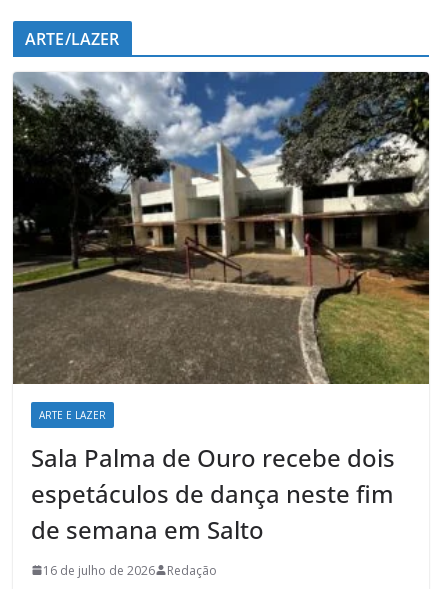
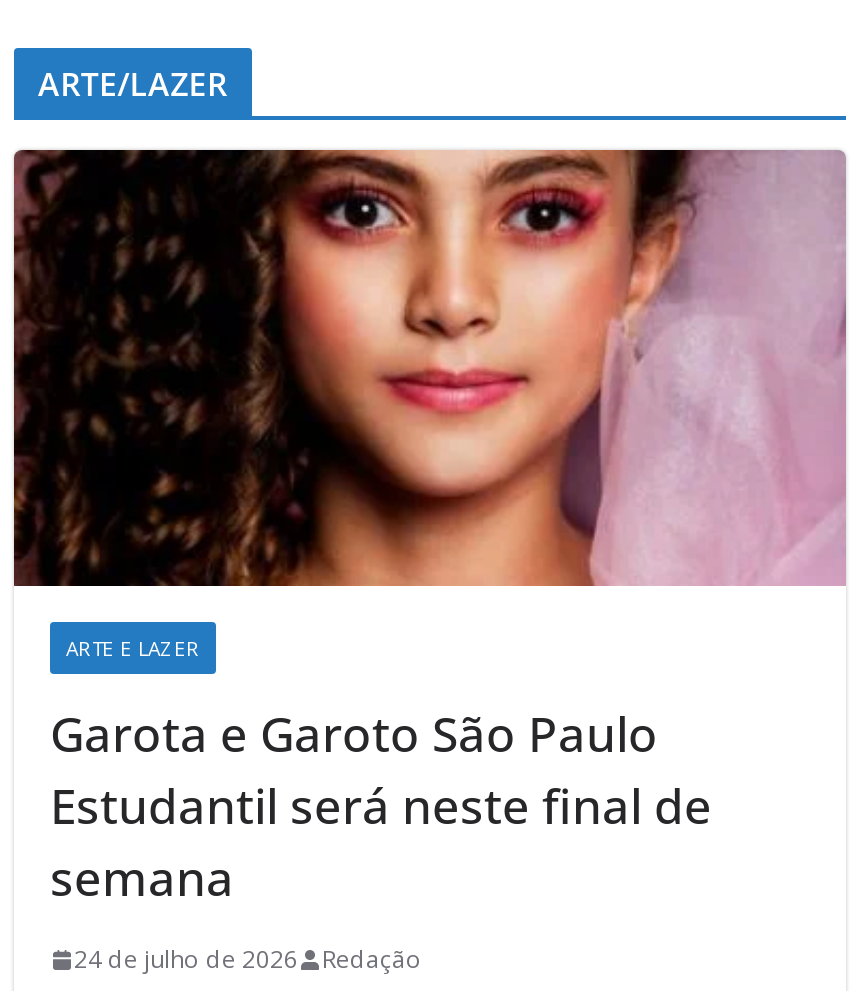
- [image]
+ [image]

- Sala Palma de Ouro recebe dois
- espetáculos de dança neste fim
- de semana em Salto
+ Garota e Garoto São Paulo
+ Estudantil será neste final de
+ semana

- 16 de julho de 2026 Redação
+ 24 de julho de 2026 Redação
